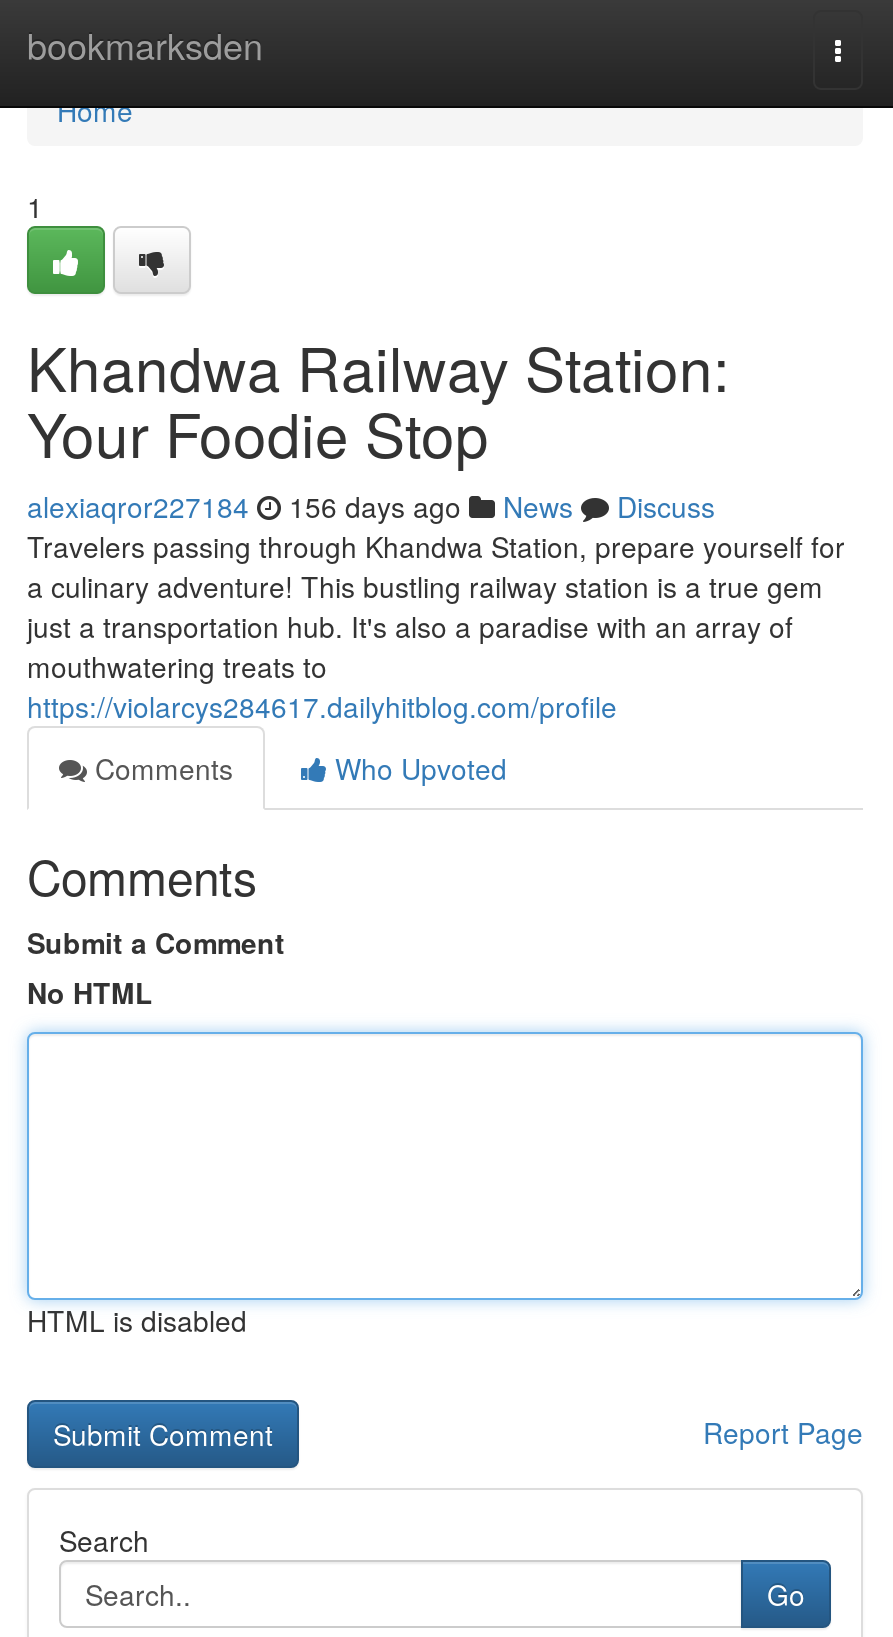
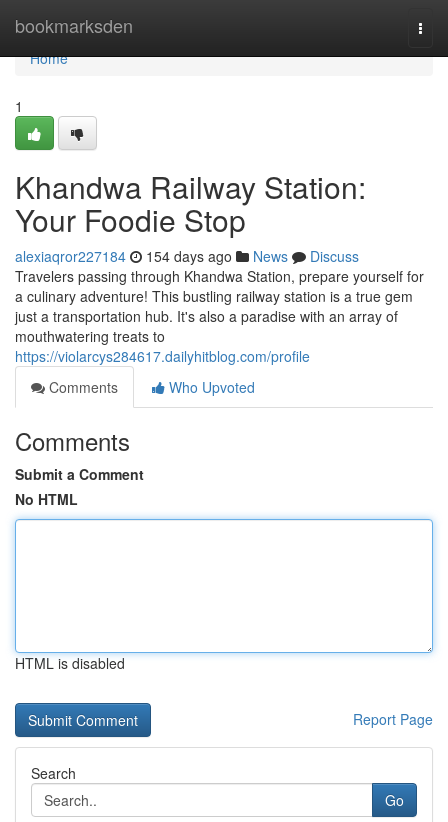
- alexiaqror227184 156 days ago News Discuss
+ alexiaqror227184 154 days ago News Discuss
